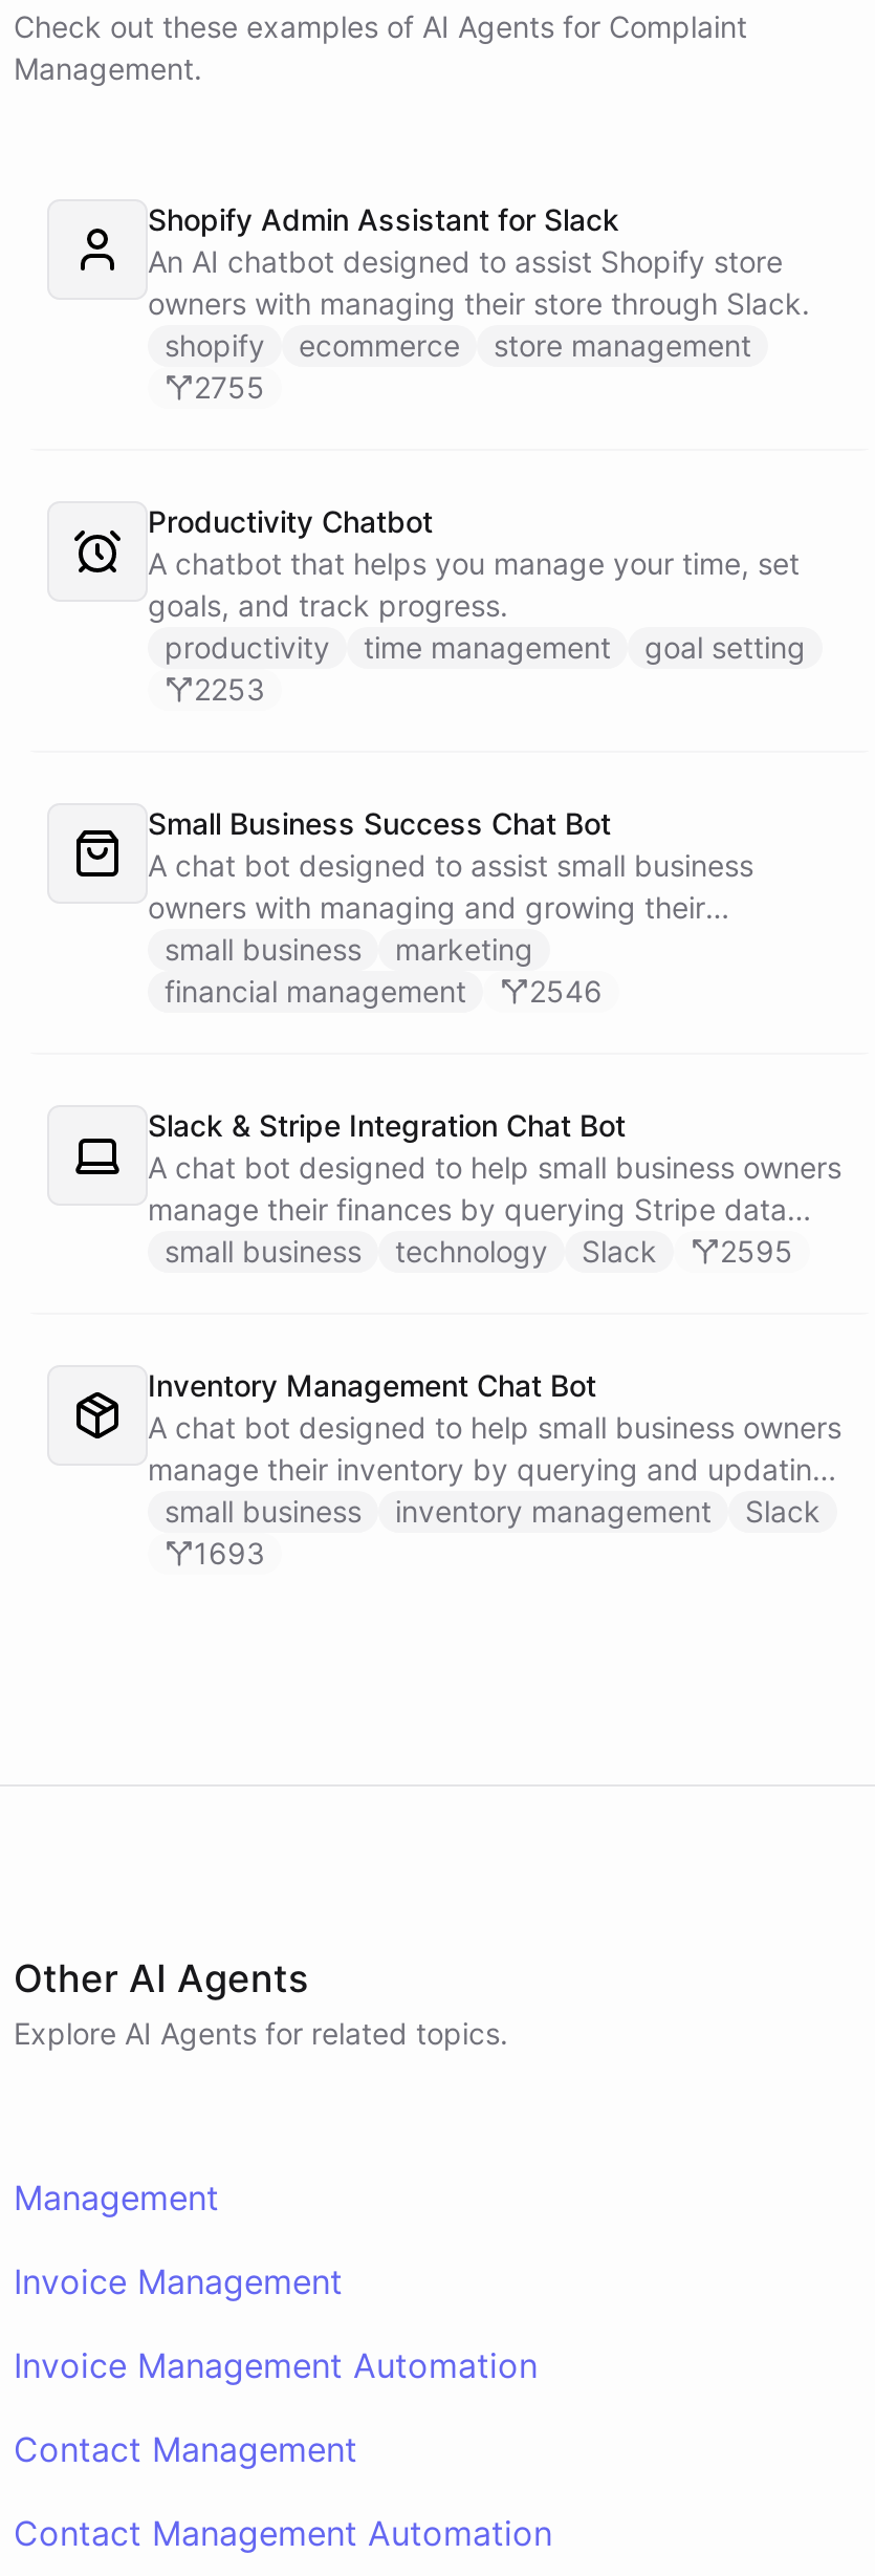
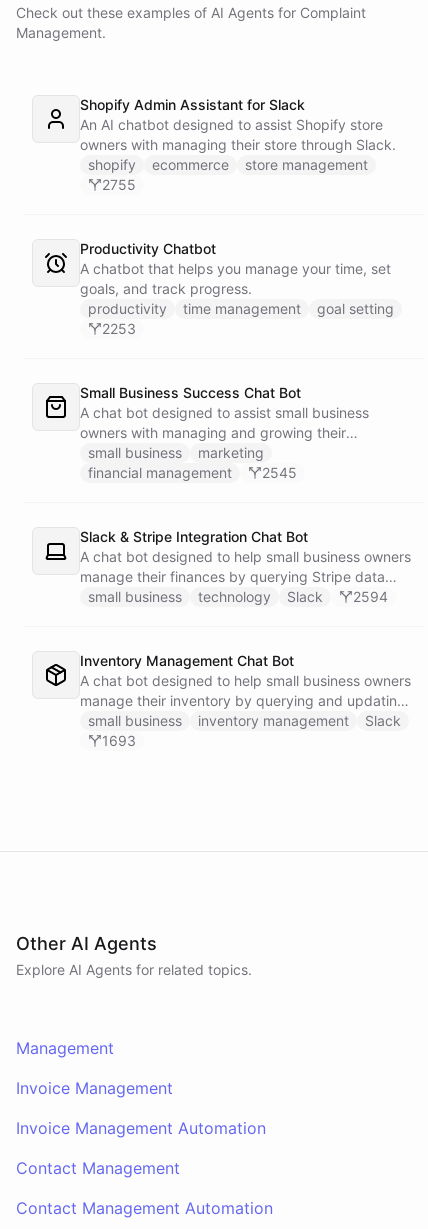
- financial management 2546
+ financial management 2545

- 2595
+ 2594
